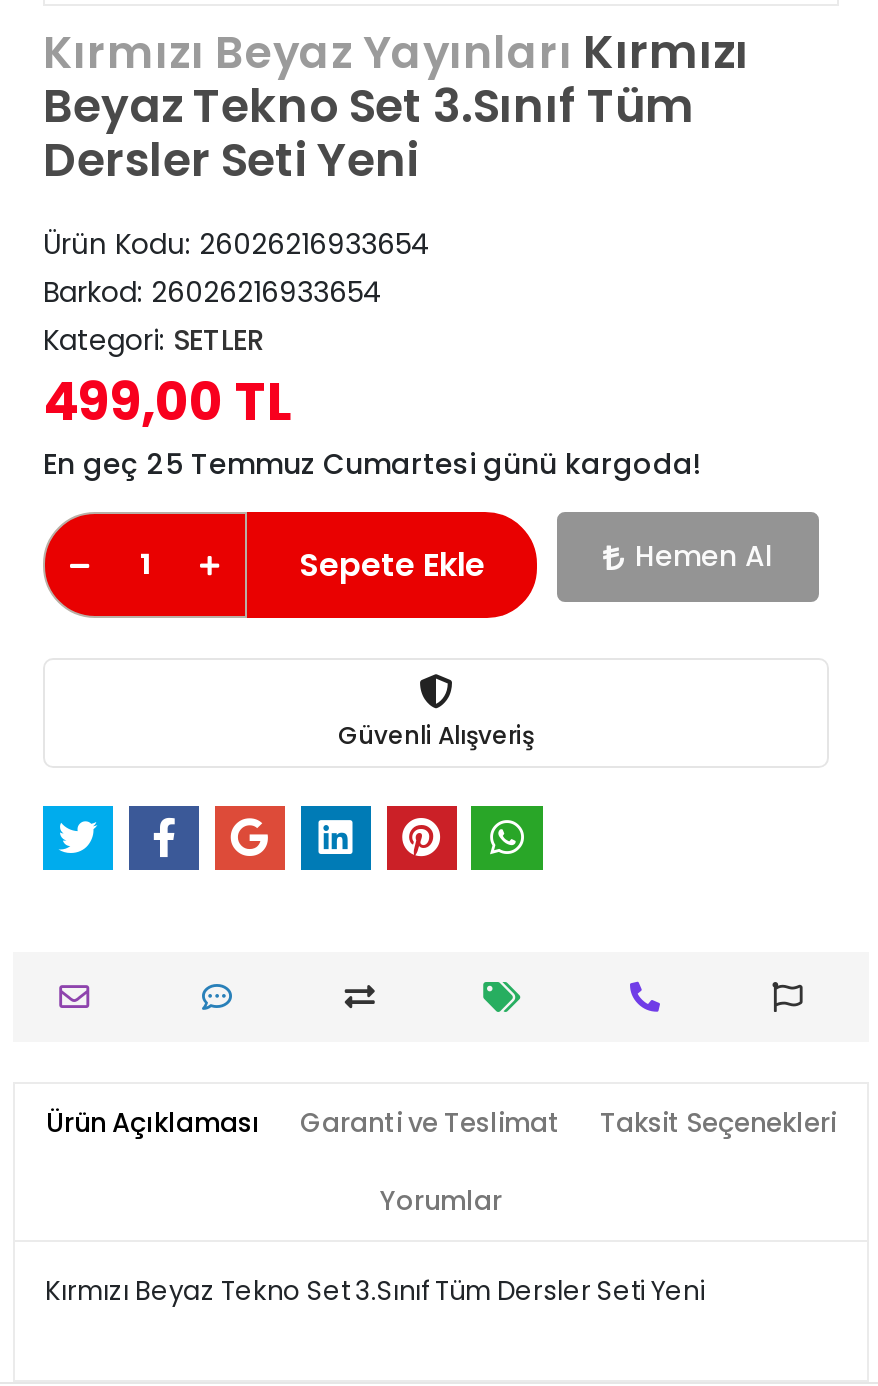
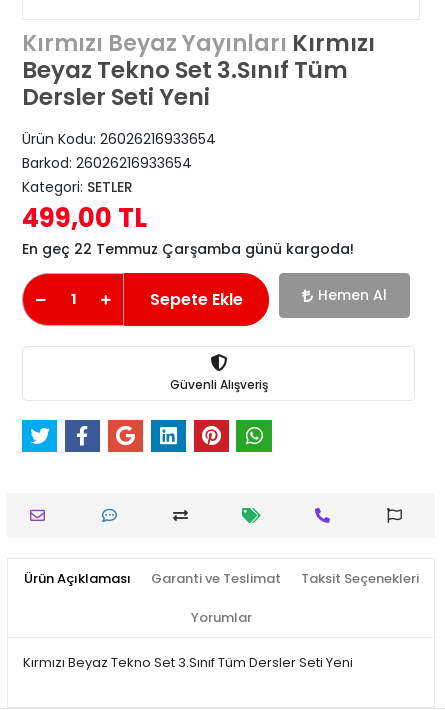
- En geç 25 Temmuz Cumartesi günü kargoda!
+ En geç 22 Temmuz Çarşamba günü kargoda!
